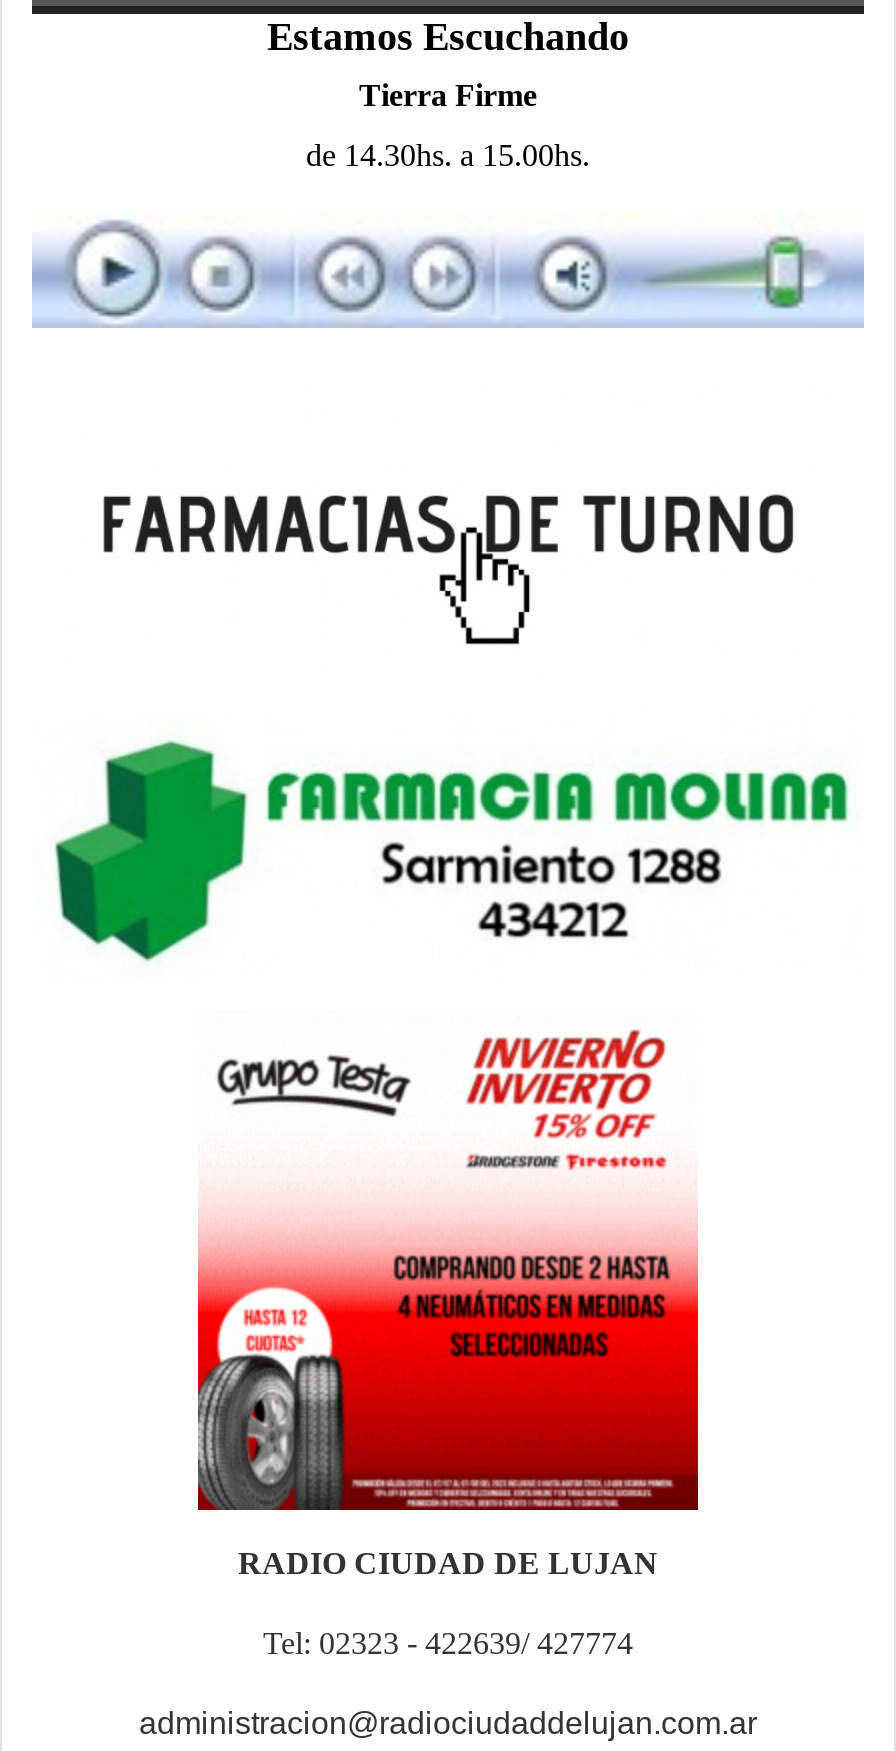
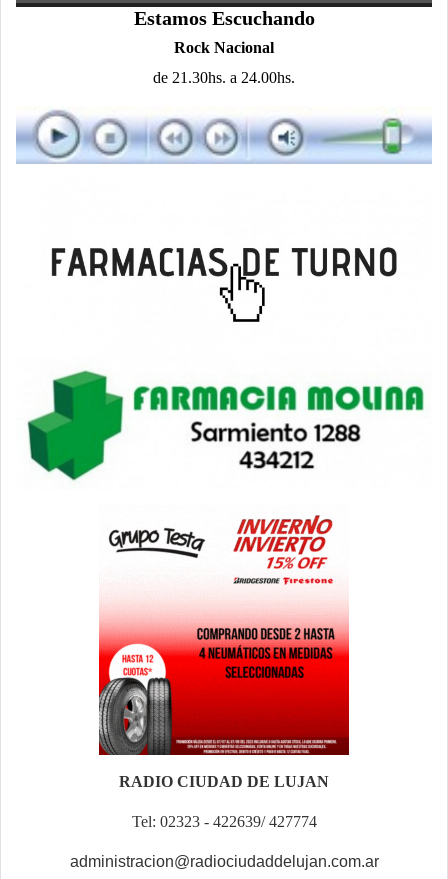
- Tierra Firme
+ Rock Nacional

- de 14.30hs. a 15.00hs.
+ de 21.30hs. a 24.00hs.
